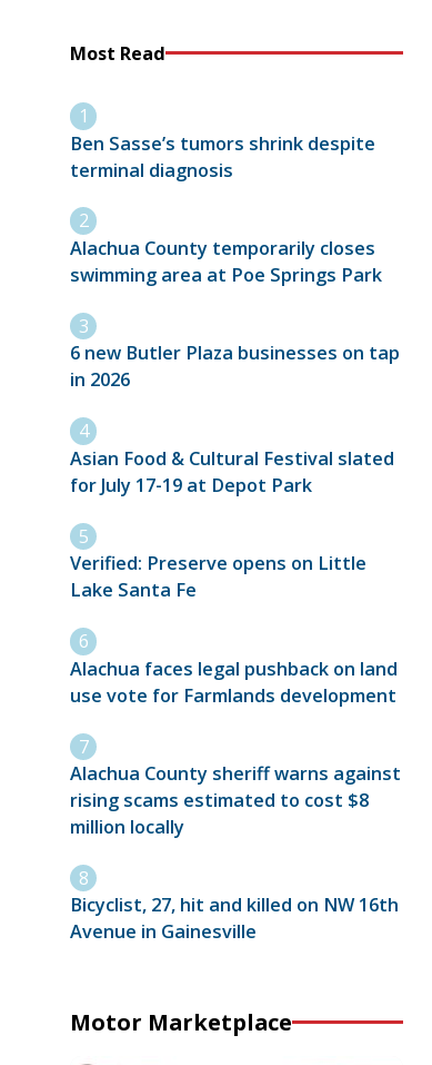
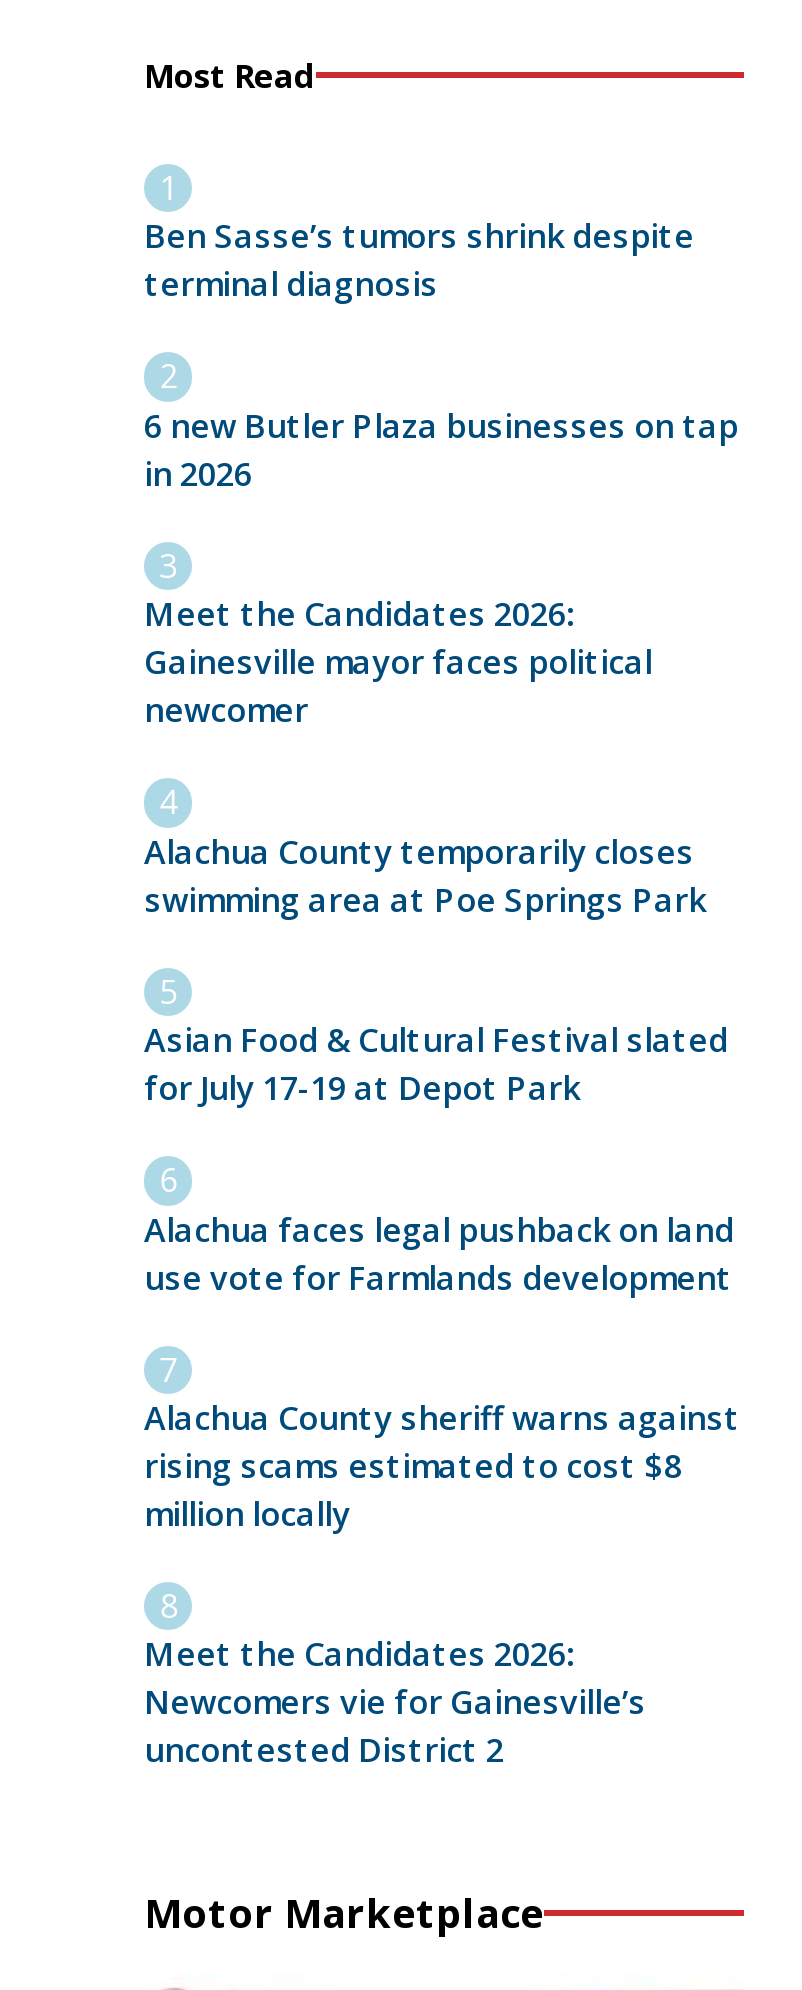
+ Meet the Candidates 2026:
+ Gainesville mayor faces political
+ newcomer

moved down: Alachua County temporarily closes | swimming area at Poe Springs Park

moved up: 6 new Butler Plaza businesses on tap | in 2026

moved down: Asian Food & Cultural Festival slated | for July 17-19 at Depot Park

- Verified: Preserve opens on Little
- Lake Santa Fe

- Bicyclist, 27, hit and killed on NW 16th
- Avenue in Gainesville
+ Meet the Candidates 2026:
+ Newcomers vie for Gainesville’s
+ uncontested District 2
